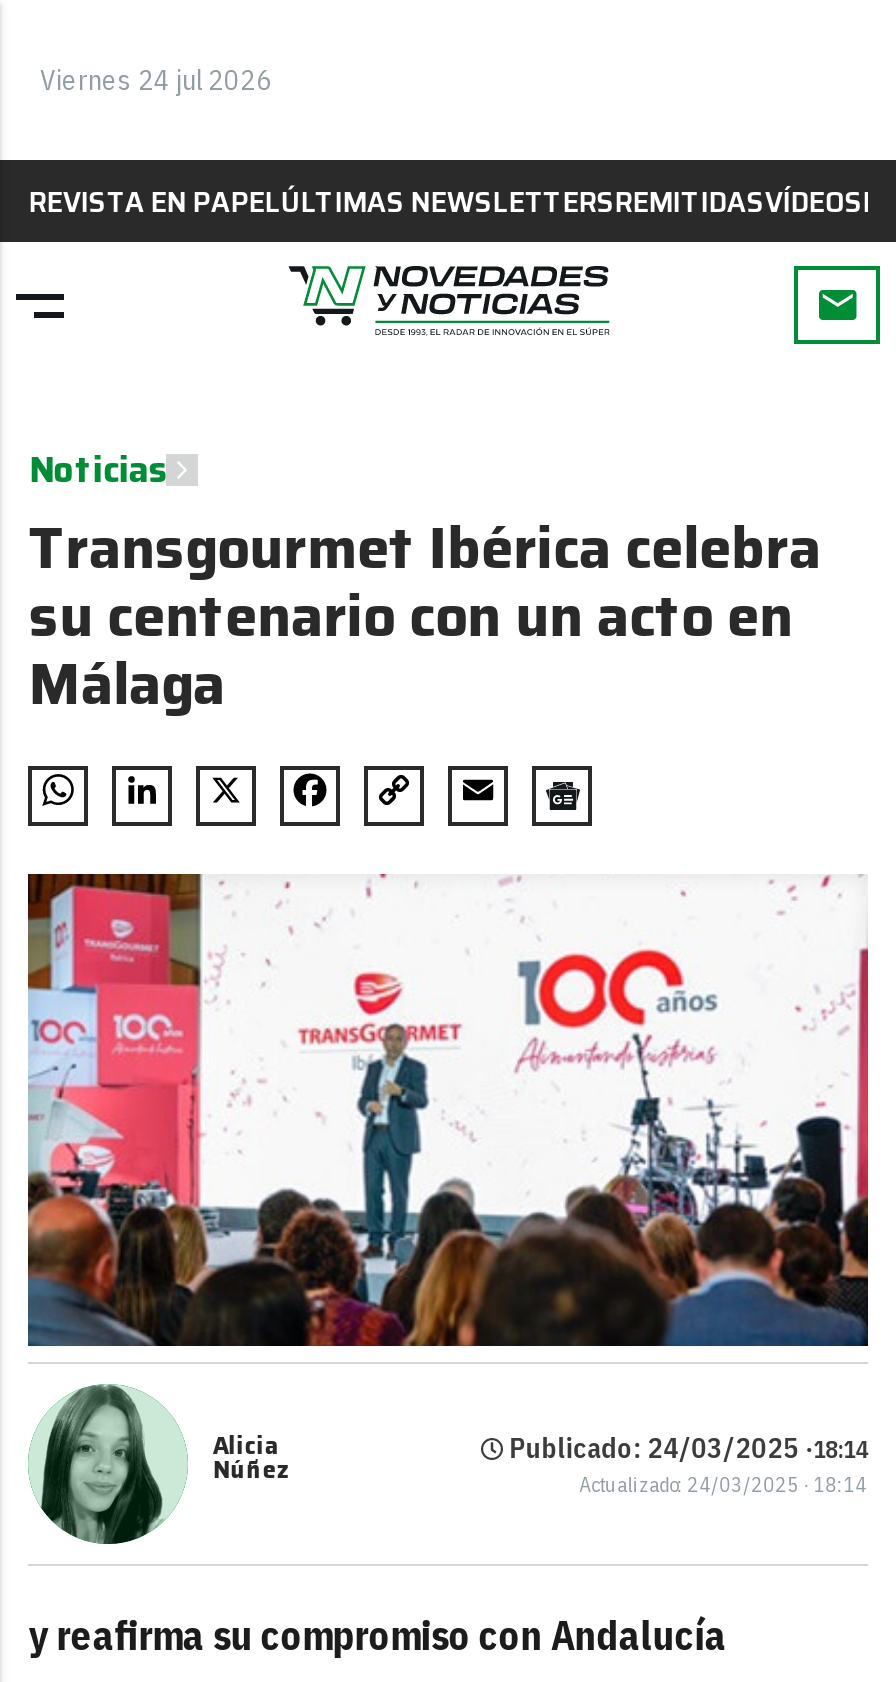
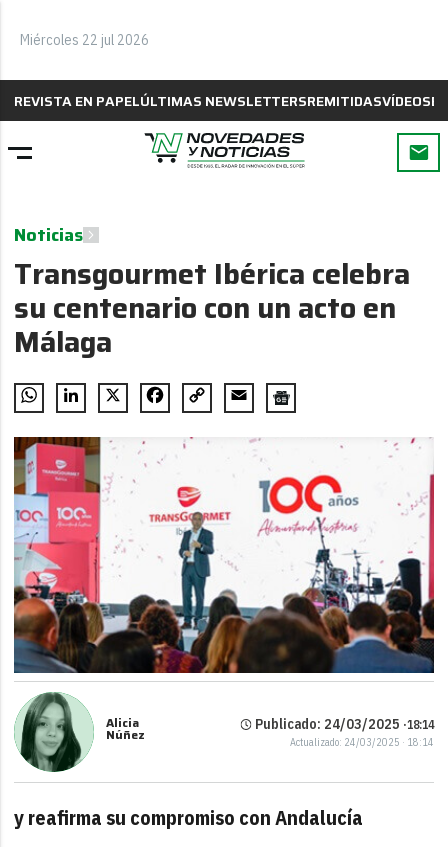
- Viernes 24 jul 2026
+ Miércoles 22 jul 2026
